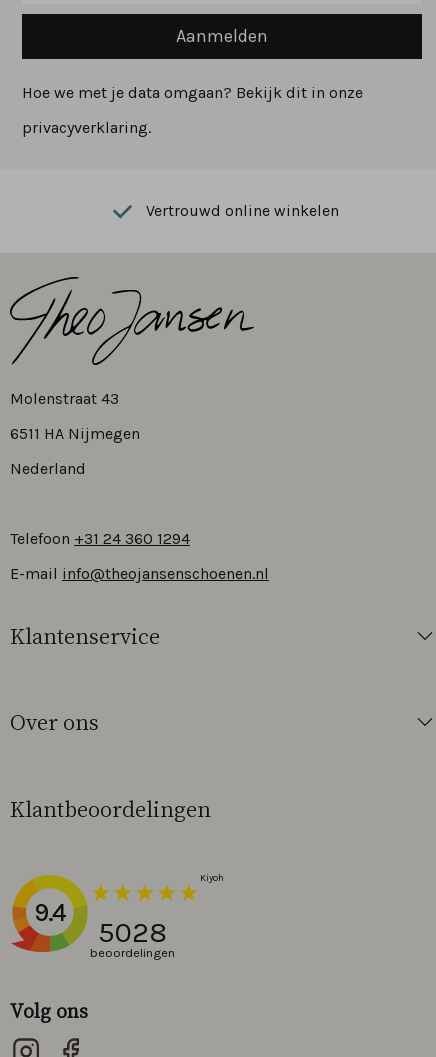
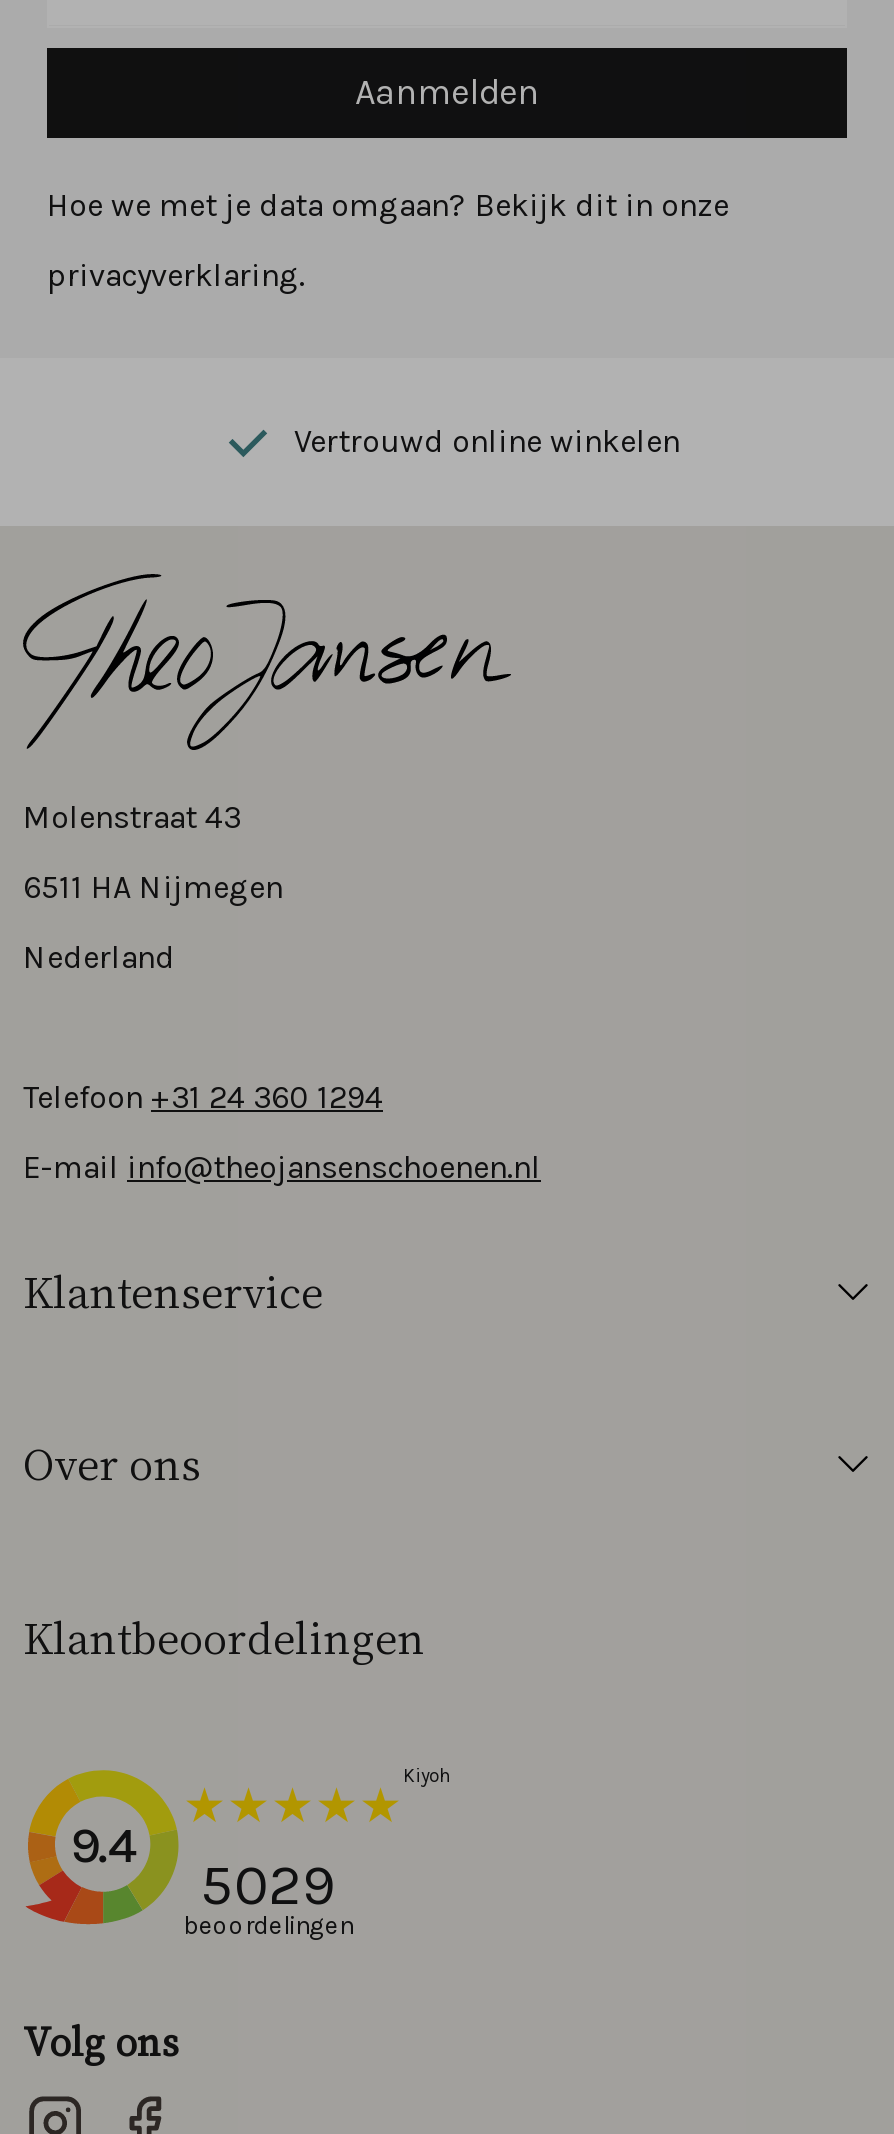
- 5028
+ 5029
